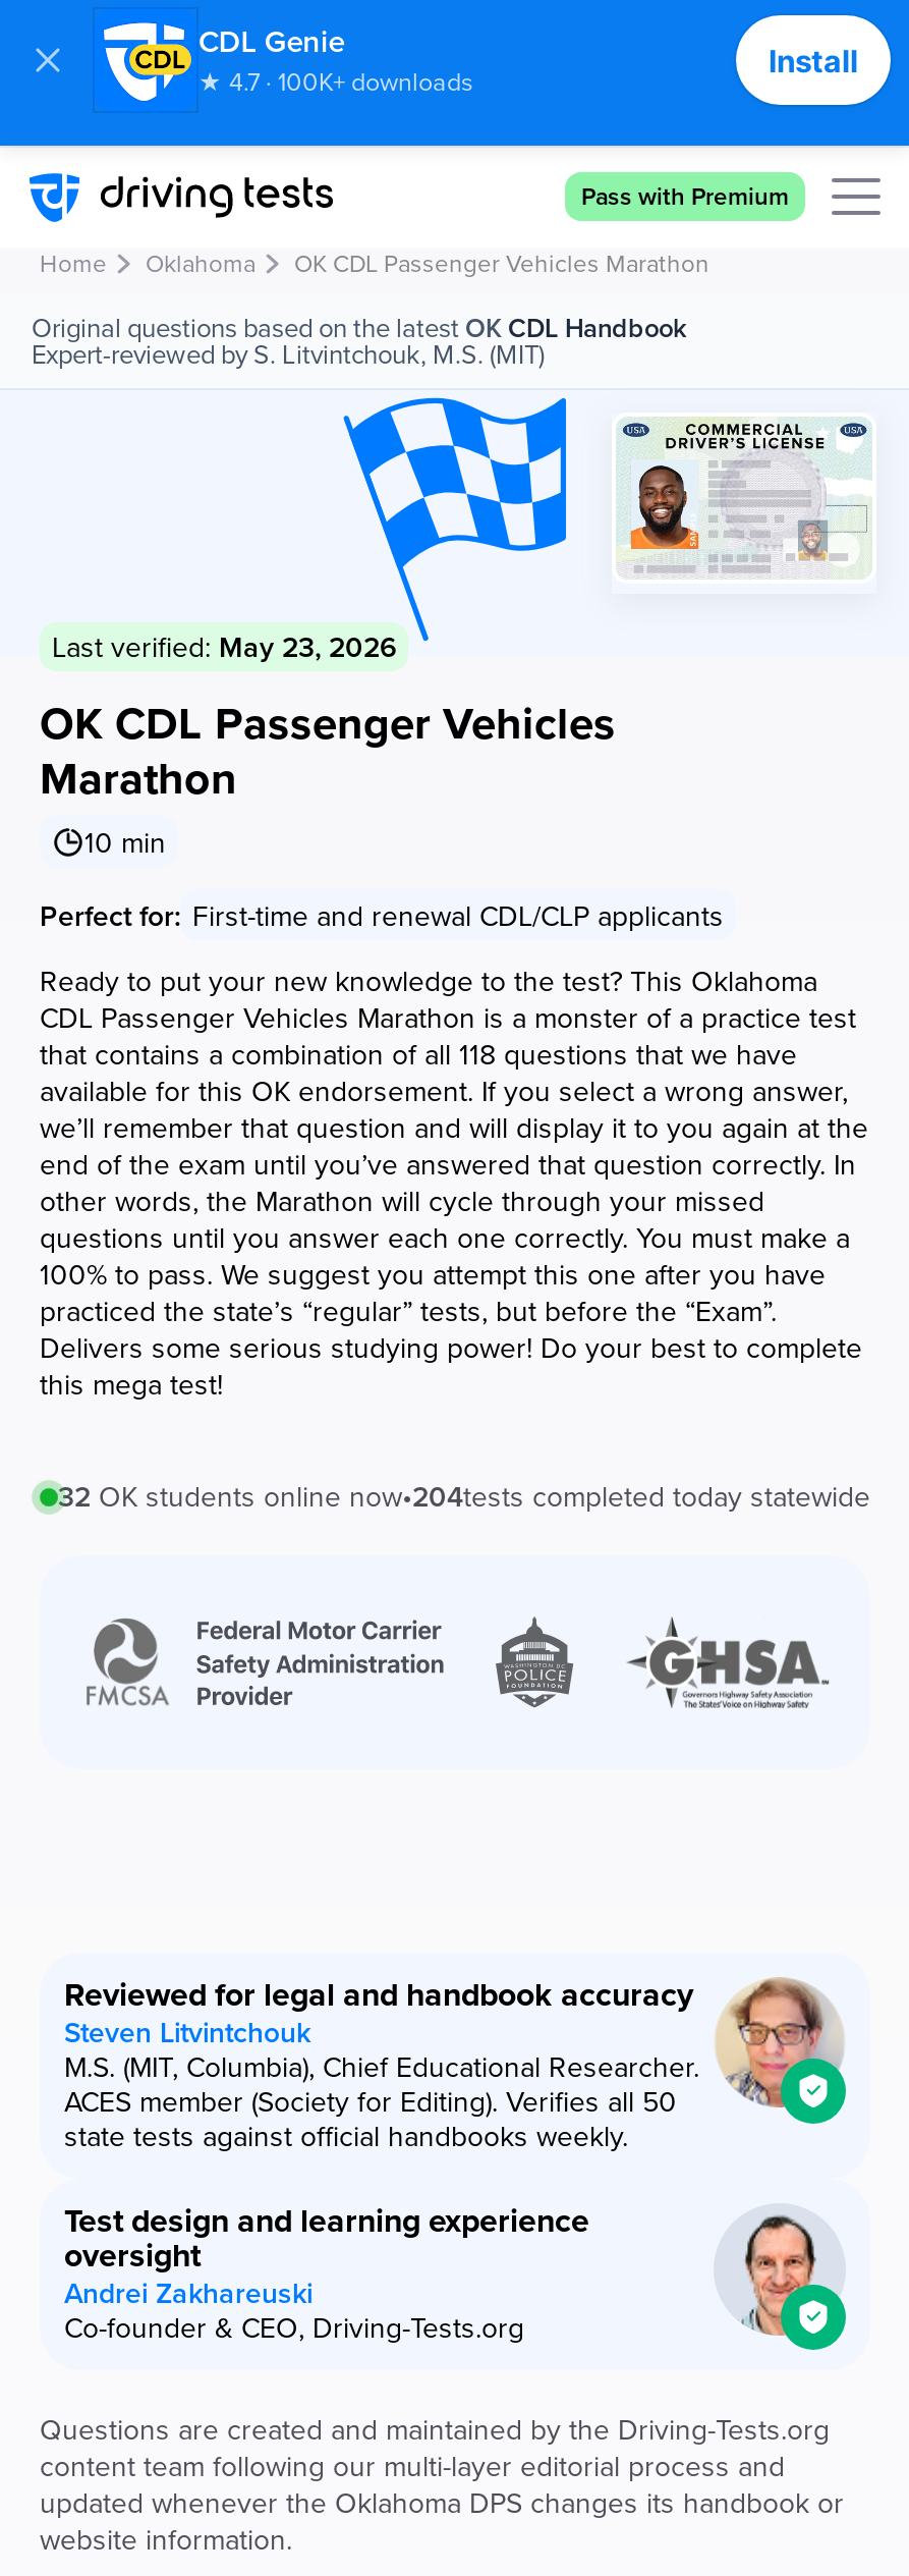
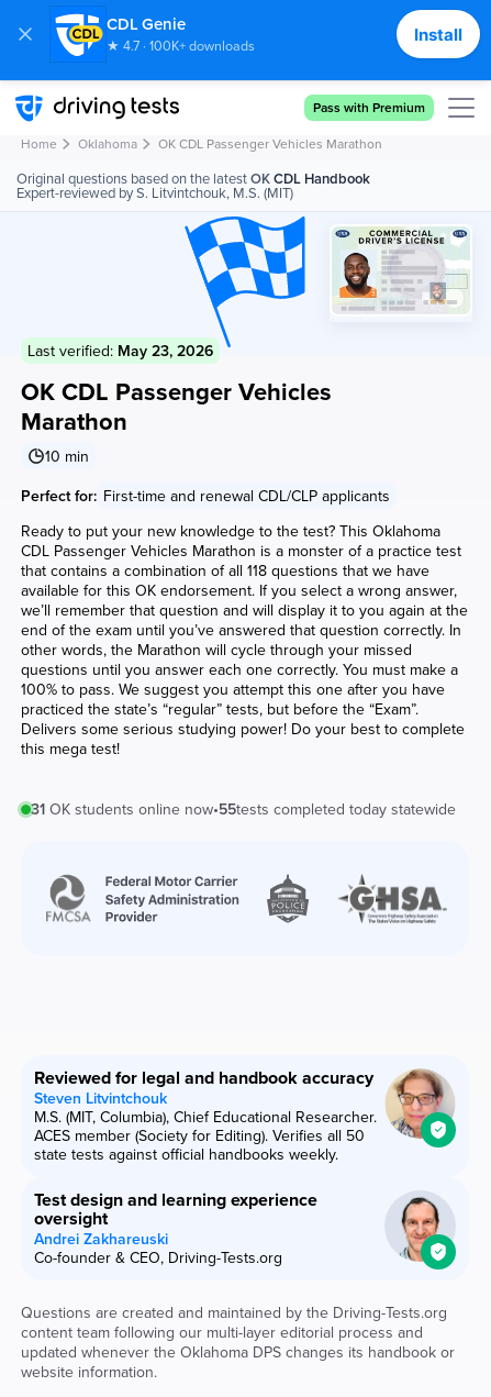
- 32 OK students online now•204tests completed today statewide
+ 31 OK students online now•55tests completed today statewide
